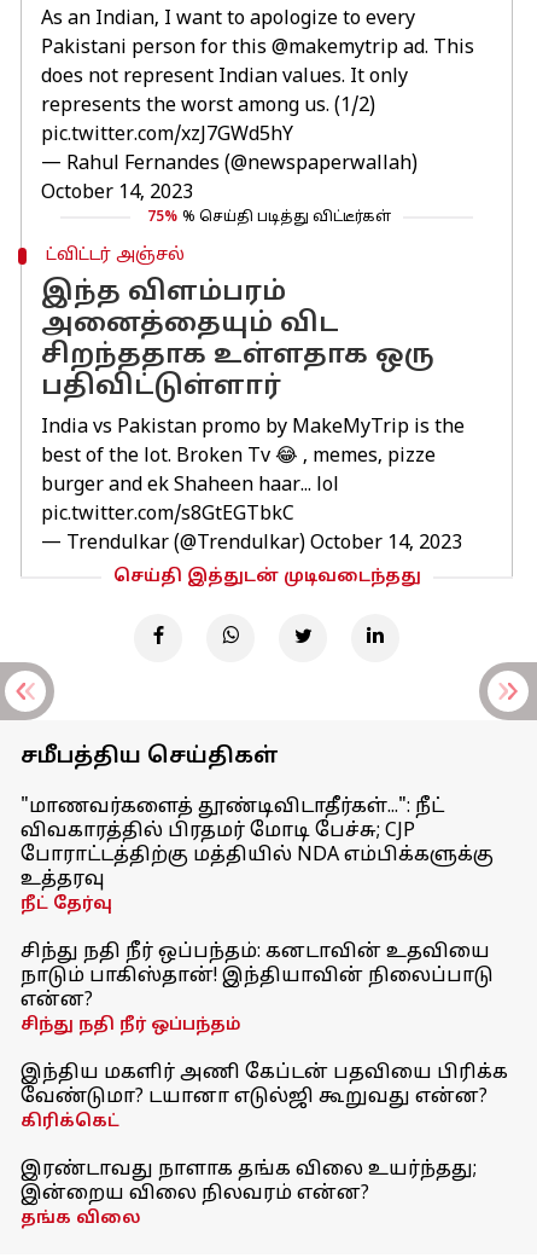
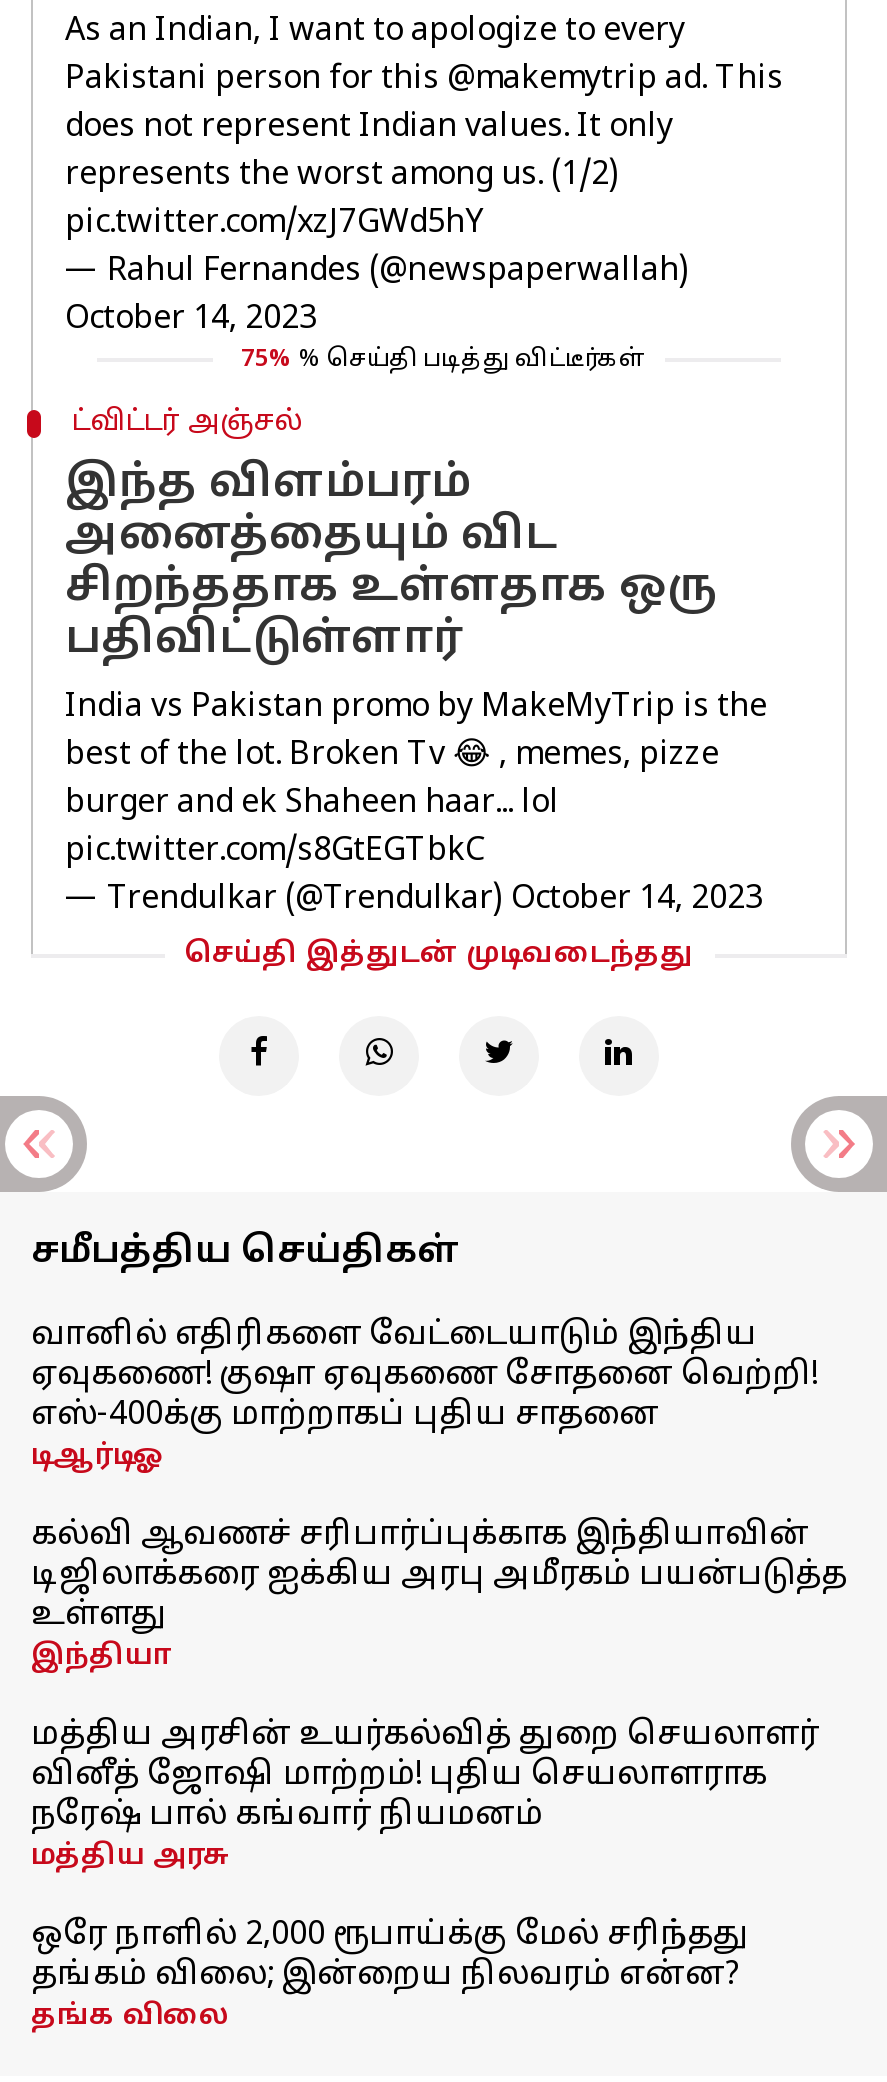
- "மாணவர்களைத் தூண்டிவிடாதீர்கள்...": நீட்
- விவகாரத்தில் பிரதமர் மோடி பேச்சு; CJP
- போராட்டத்திற்கு மத்தியில் NDA எம்பிக்களுக்கு
- உத்தரவு
- நீட் தேர்வு
+ வானில் எதிரிகளை வேட்டையாடும் இந்திய
+ ஏவுகணை! குஷா ஏவுகணை சோதனை வெற்றி!
+ எஸ்-400க்கு மாற்றாகப் புதிய சாதனை
+ டிஆர்டிஓ

- சிந்து நதி நீர் ஒப்பந்தம்: கனடாவின் உதவியை
- நாடும் பாகிஸ்தான்! இந்தியாவின் நிலைப்பாடு
- என்ன?
- சிந்து நதி நீர் ஒப்பந்தம்
+ கல்வி ஆவணச் சரிபார்ப்புக்காக இந்தியாவின்
+ டிஜிலாக்கரை ஐக்கிய அரபு அமீரகம் பயன்படுத்த
+ உள்ளது
+ இந்தியா

- இந்திய மகளிர் அணி கேப்டன் பதவியை பிரிக்க
- வேண்டுமா? டயானா எடுல்ஜி கூறுவது என்ன?
- கிரிக்கெட்
+ மத்திய அரசின் உயர்கல்வித் துறை செயலாளர்
+ வினீத் ஜோஷி மாற்றம்! புதிய செயலாளராக
+ நரேஷ் பால் கங்வார் நியமனம்
+ மத்திய அரசு

- இரண்டாவது நாளாக தங்க விலை உயர்ந்தது;
- இன்றைய விலை நிலவரம் என்ன?
+ ஒரே நாளில் 2,000 ரூபாய்க்கு மேல் சரிந்தது
+ தங்கம் விலை; இன்றைய நிலவரம் என்ன?
